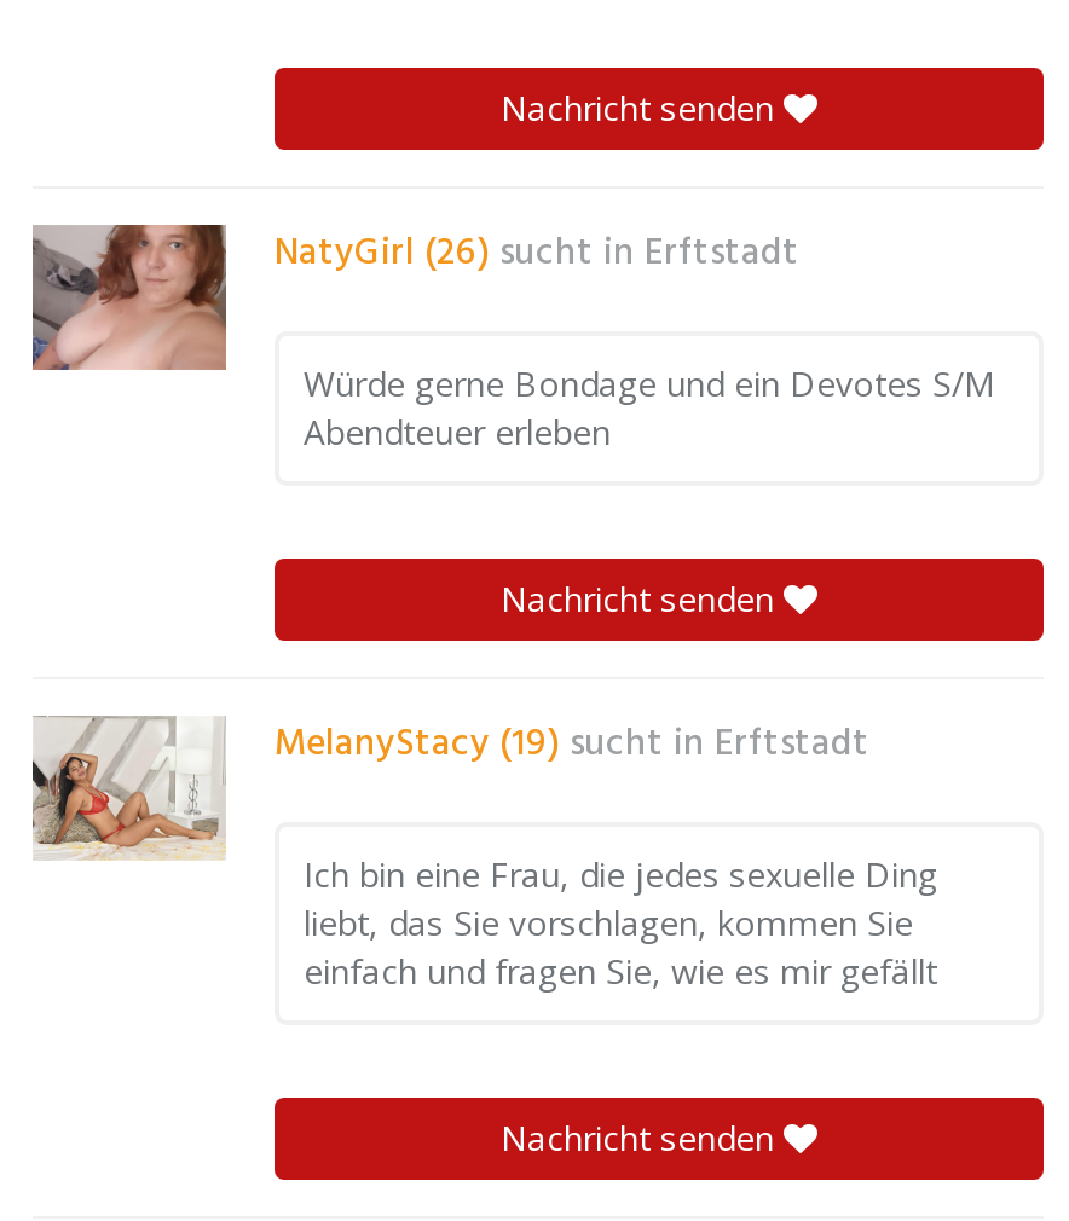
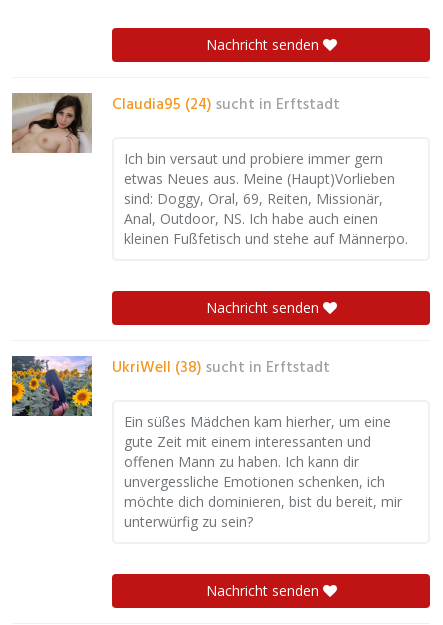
- [image]
- NatyGirl (26) sucht in Erftstadt
+ [image]
+ Claudia95 (24) sucht in Erftstadt

- Würde gerne Bondage und ein Devotes S/M
- Abendteuer erleben
+ Ich bin versaut und probiere immer gern
+ etwas Neues aus. Meine (Haupt)Vorlieben
+ sind: Doggy, Oral, 69, Reiten, Missionär,
+ Anal, Outdoor, NS. Ich habe auch einen
+ kleinen Fußfetisch und stehe auf Männerpo.

- [image]
- MelanyStacy (19) sucht in Erftstadt
+ [image]
+ UkriWell (38) sucht in Erftstadt

- Ich bin eine Frau, die jedes sexuelle Ding
- liebt, das Sie vorschlagen, kommen Sie
- einfach und fragen Sie, wie es mir gefällt
+ Ein süßes Mädchen kam hierher, um eine
+ gute Zeit mit einem interessanten und
+ offenen Mann zu haben. Ich kann dir
+ unvergessliche Emotionen schenken, ich
+ möchte dich dominieren, bist du bereit, mir
+ unterwürfig zu sein?
